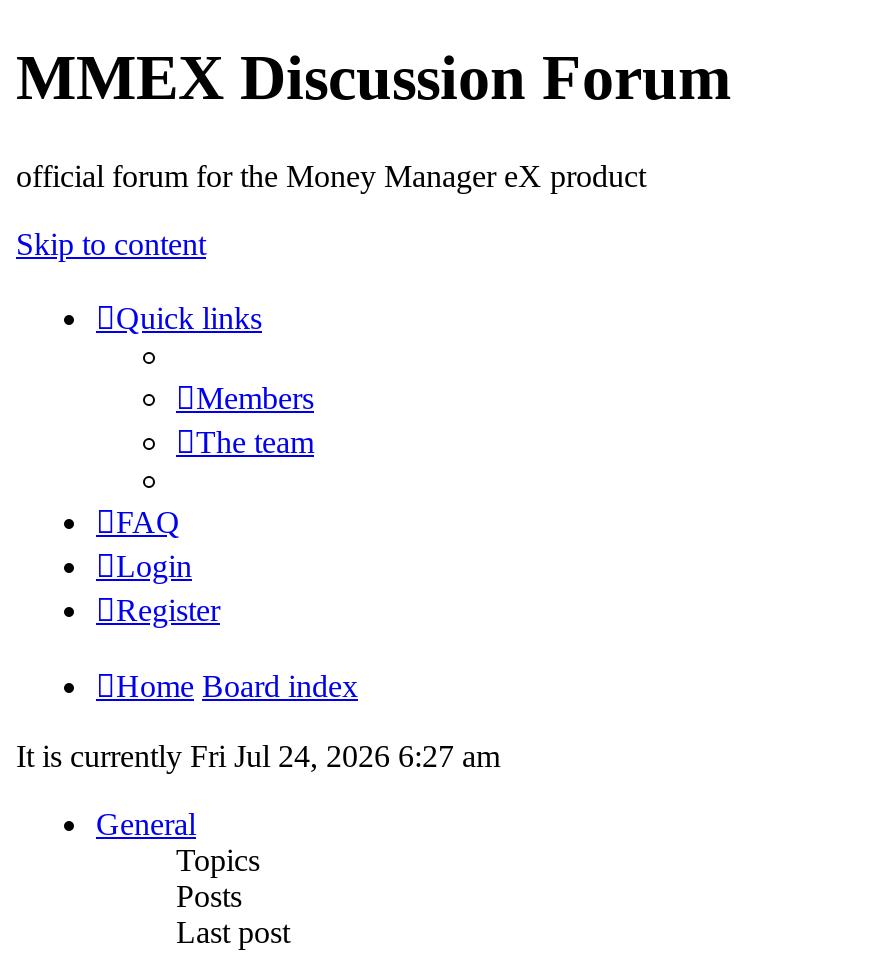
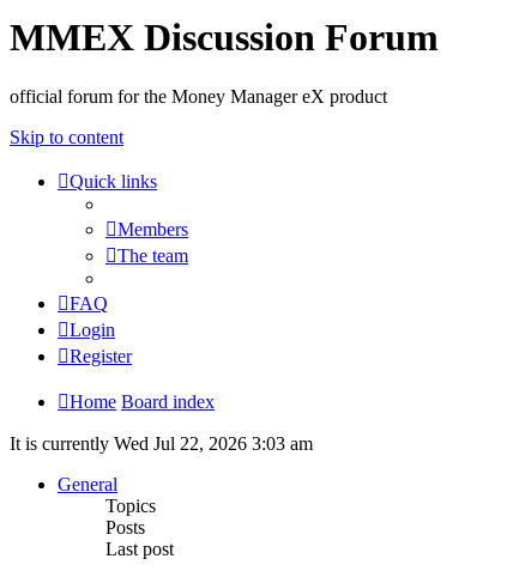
- It is currently Fri Jul 24, 2026 6:27 am
+ It is currently Wed Jul 22, 2026 3:03 am
